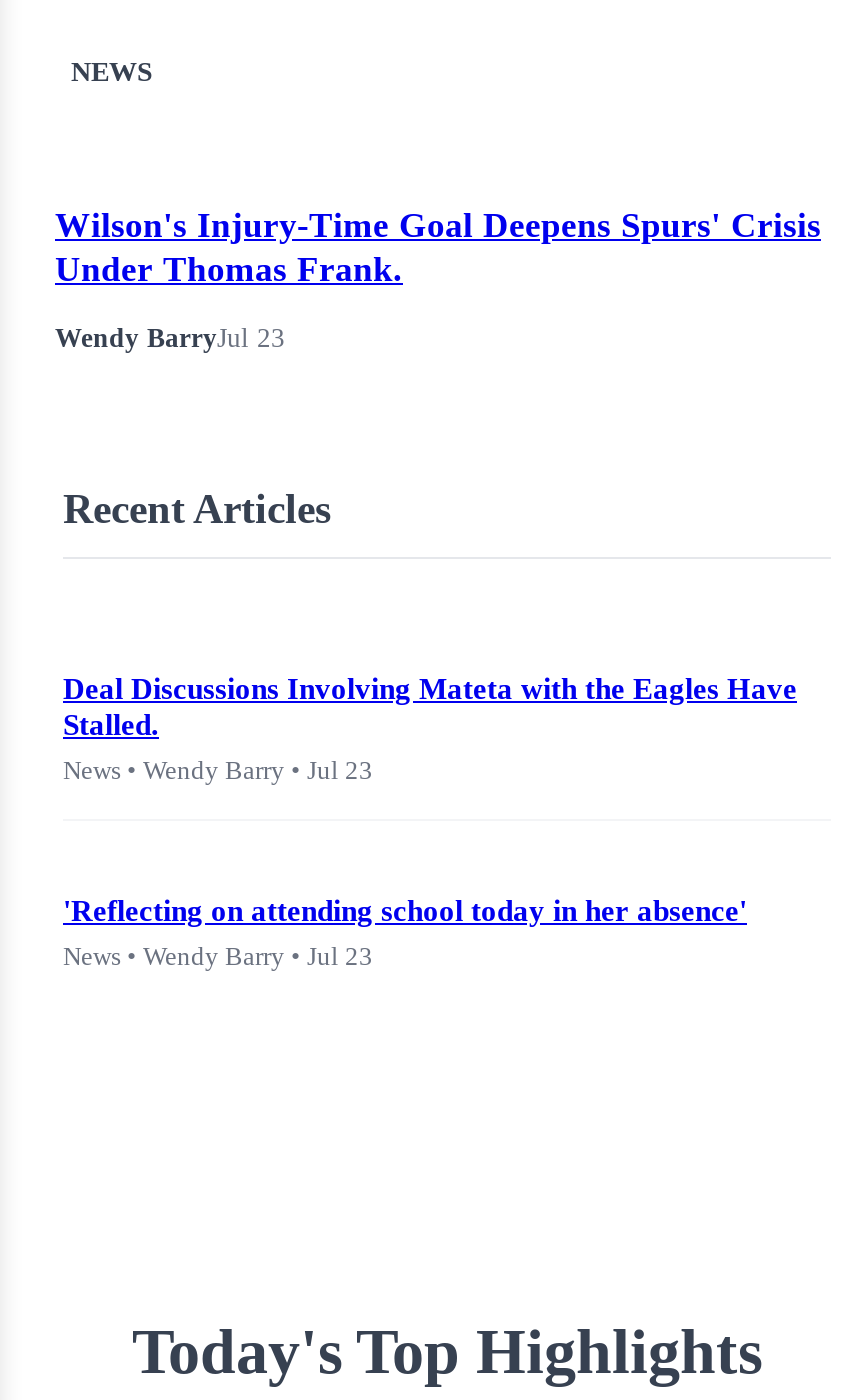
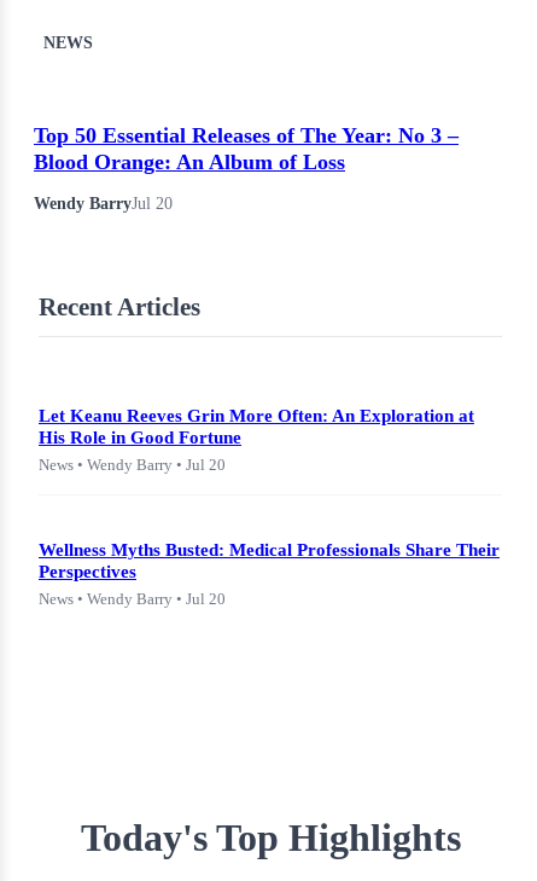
- Wilson's Injury-Time Goal Deepens Spurs' Crisis
- Under Thomas Frank.
+ Top 50 Essential Releases of The Year: No 3 –
+ Blood Orange: An Album of Loss

- Wendy BarryJul 23
+ Wendy BarryJul 20

- Deal Discussions Involving Mateta with the Eagles Have
- Stalled.
+ Let Keanu Reeves Grin More Often: An Exploration at
+ His Role in Good Fortune

- News • Wendy Barry • Jul 23
+ News • Wendy Barry • Jul 20

- 'Reflecting on attending school today in her absence'
+ Wellness Myths Busted: Medical Professionals Share Their
+ Perspectives

- News • Wendy Barry • Jul 23
+ News • Wendy Barry • Jul 20
